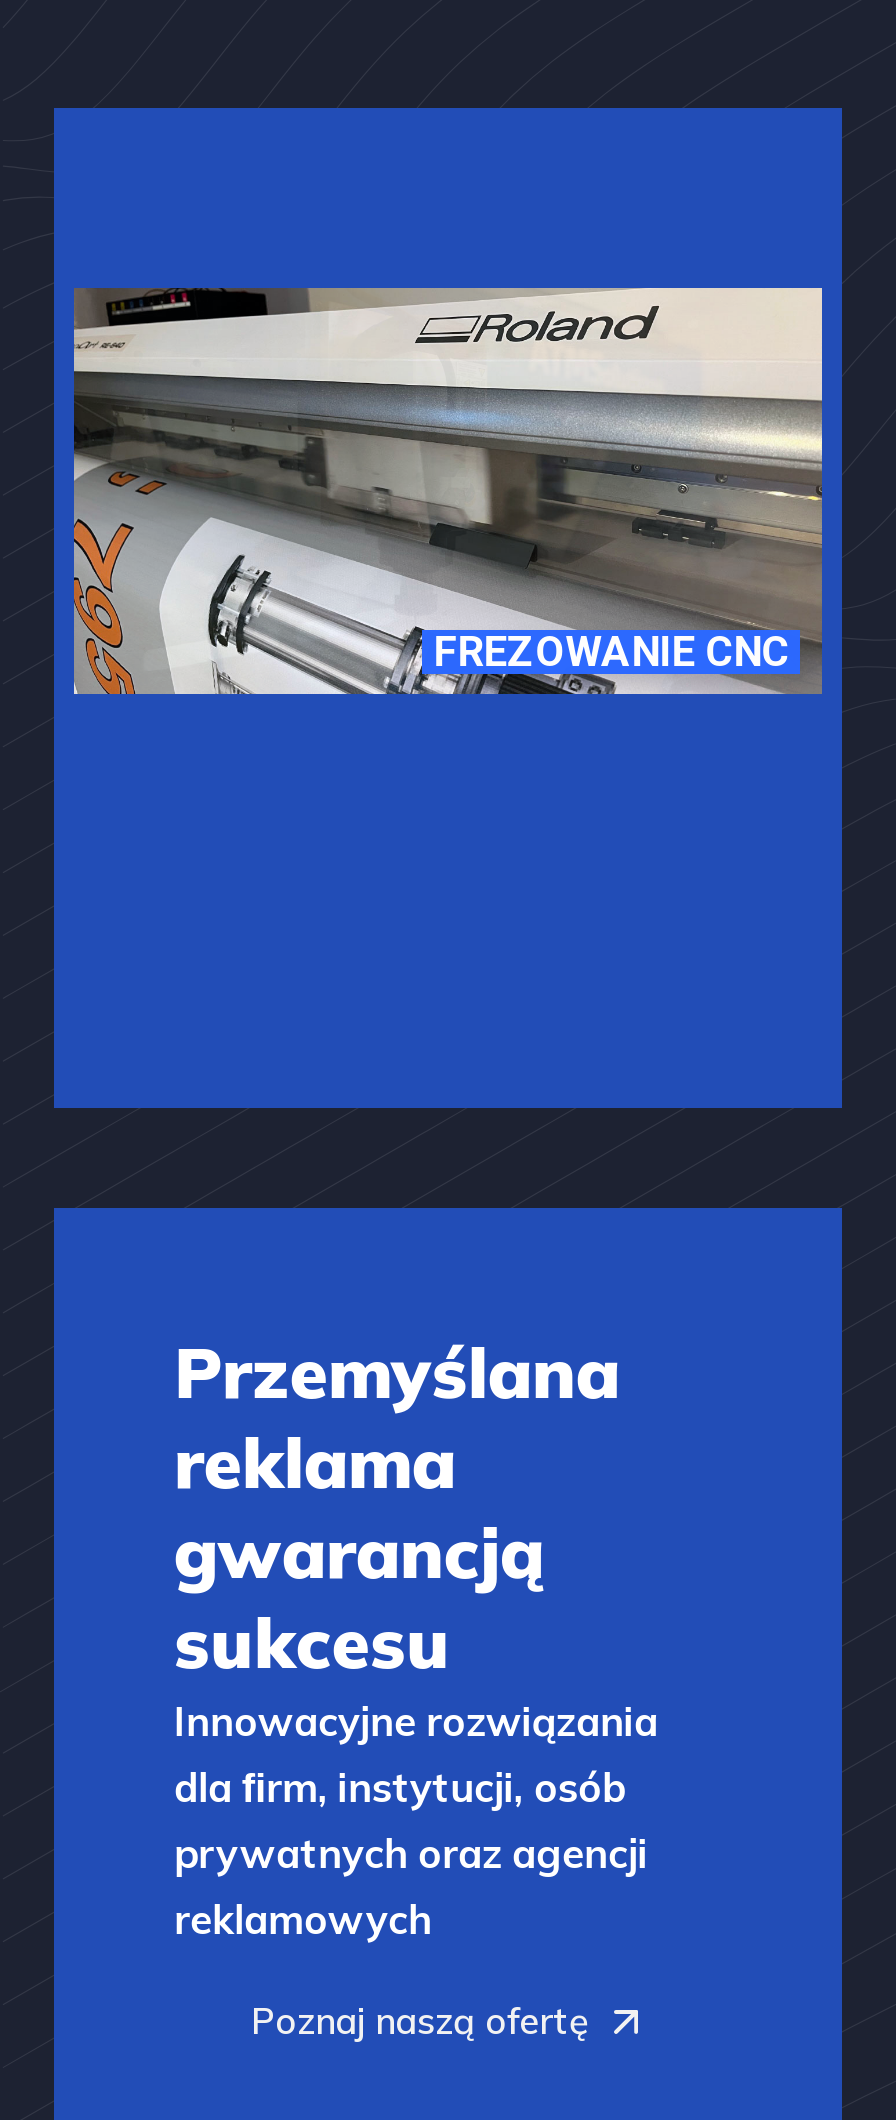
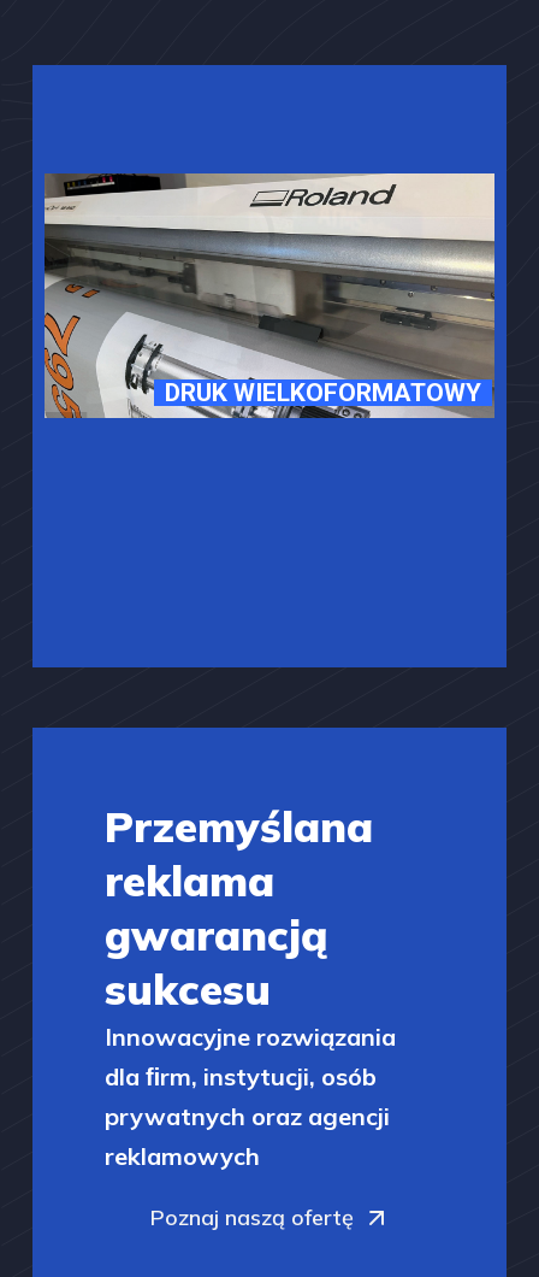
- FREZOWANIE CNC
+ DRUK WIELKOFORMATOWY
